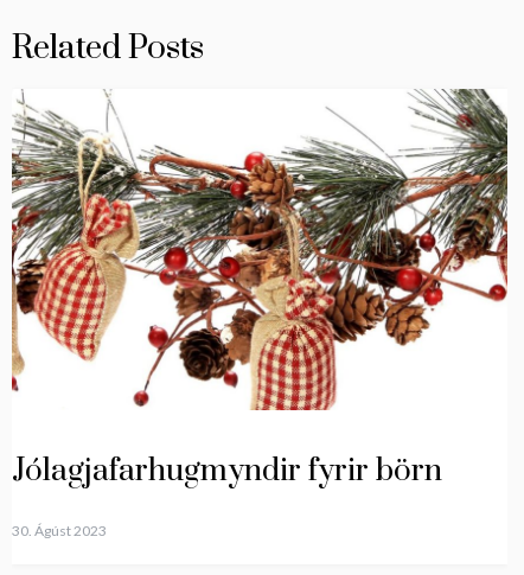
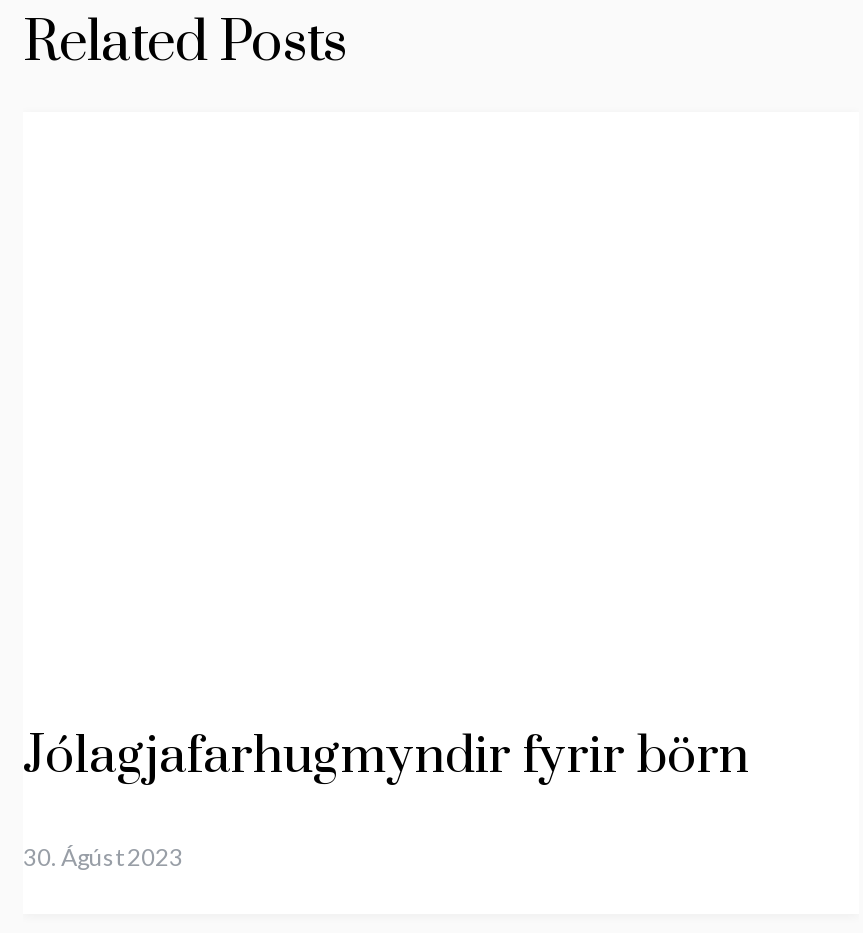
- [image]
